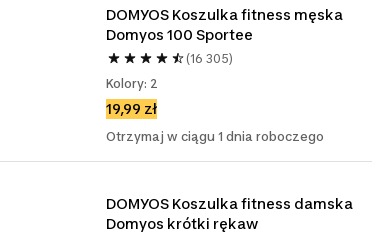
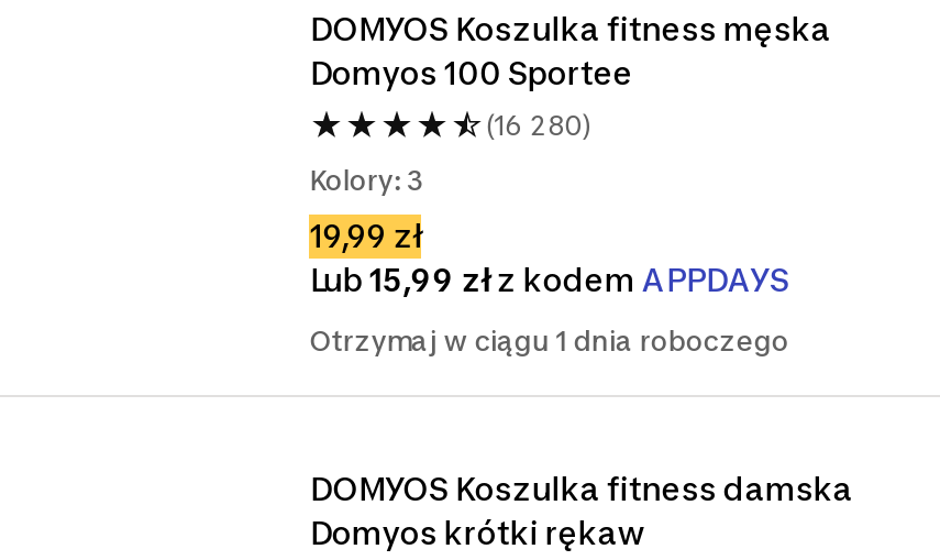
- (16 305)
+ (16 280)

- Kolory: 2
+ Kolory: 3

+ Lub 15,99 zł z kodem APPDAYS
